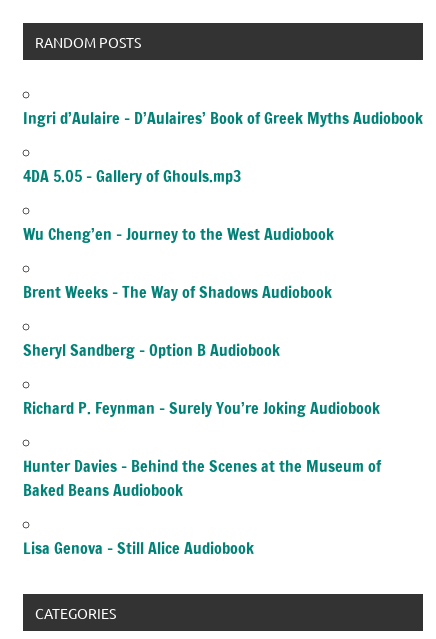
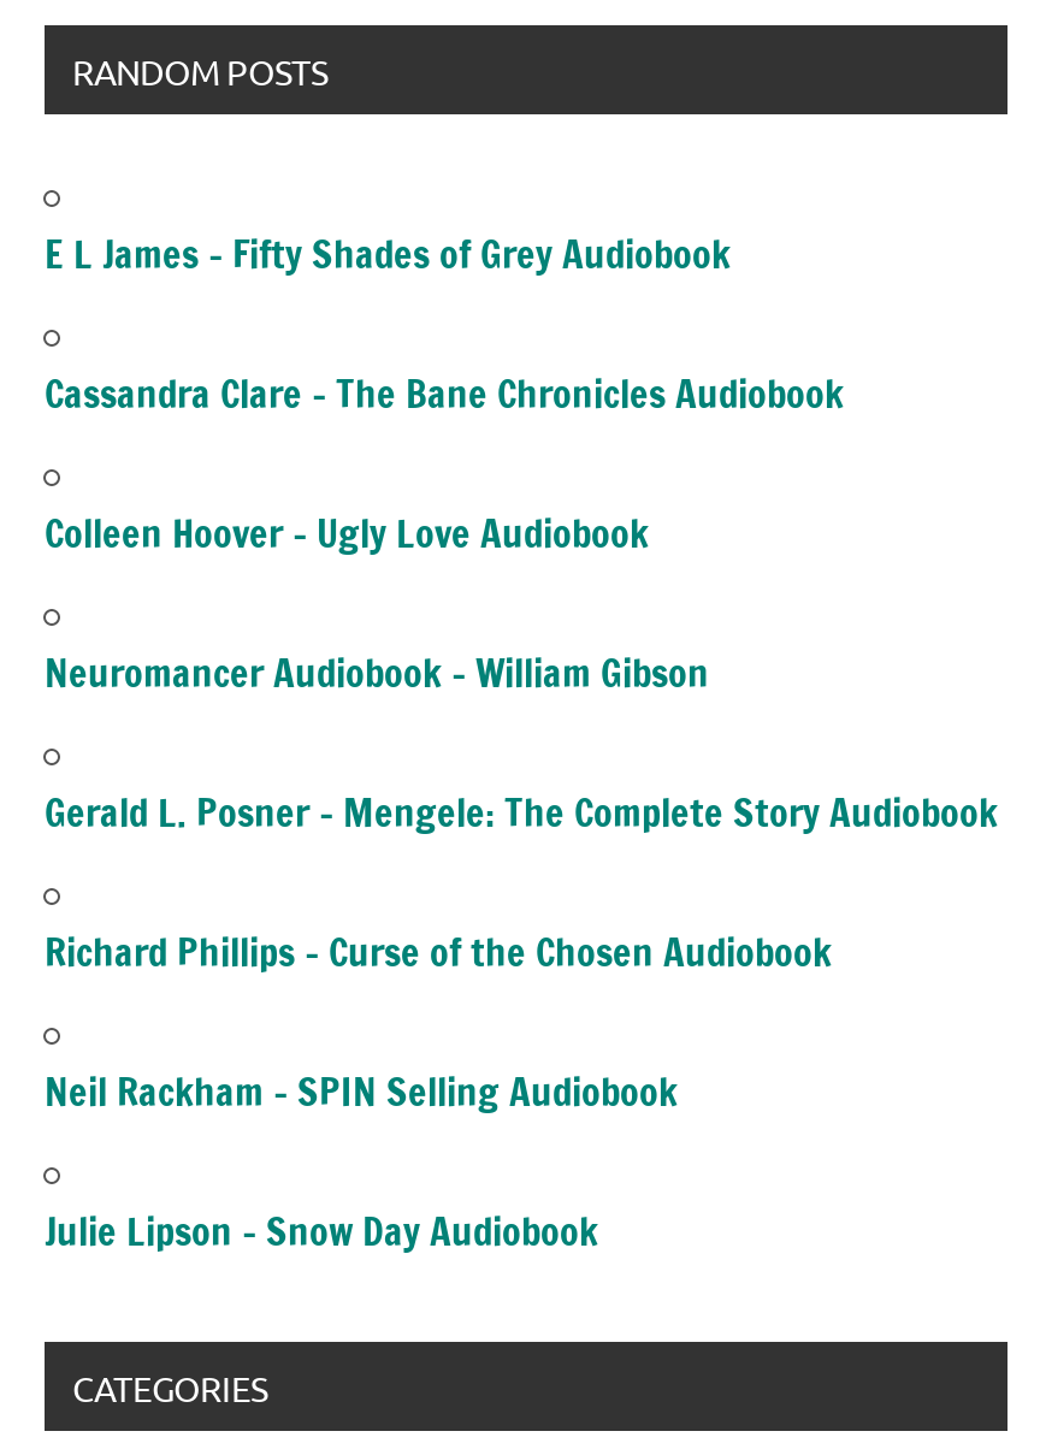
- Ingri d’Aulaire – D’Aulaires’ Book of Greek Myths Audiobook
+ E L James – Fifty Shades of Grey Audiobook

- 4DA 5.05 – Gallery of Ghouls.mp3
+ Cassandra Clare – The Bane Chronicles Audiobook

- Wu Cheng’en – Journey to the West Audiobook
+ Colleen Hoover – Ugly Love Audiobook

- Brent Weeks – The Way of Shadows Audiobook
+ Neuromancer Audiobook – William Gibson

- Sheryl Sandberg – Option B Audiobook
+ Gerald L. Posner – Mengele: The Complete Story Audiobook

- Richard P. Feynman – Surely You’re Joking Audiobook
+ Richard Phillips – Curse of the Chosen Audiobook

- Hunter Davies – Behind the Scenes at the Museum of
- Baked Beans Audiobook
+ Neil Rackham – SPIN Selling Audiobook

- Lisa Genova – Still Alice Audiobook
+ Julie Lipson – Snow Day Audiobook
